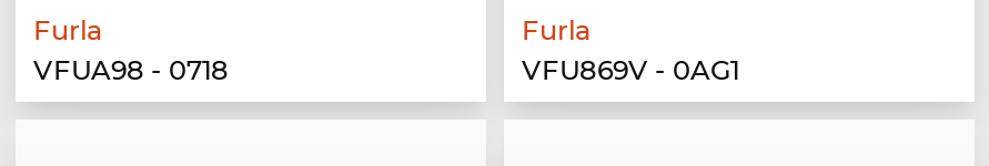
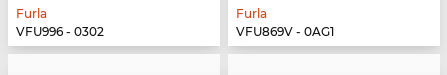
- VFUA98 - 0718
+ VFU996 - 0302
